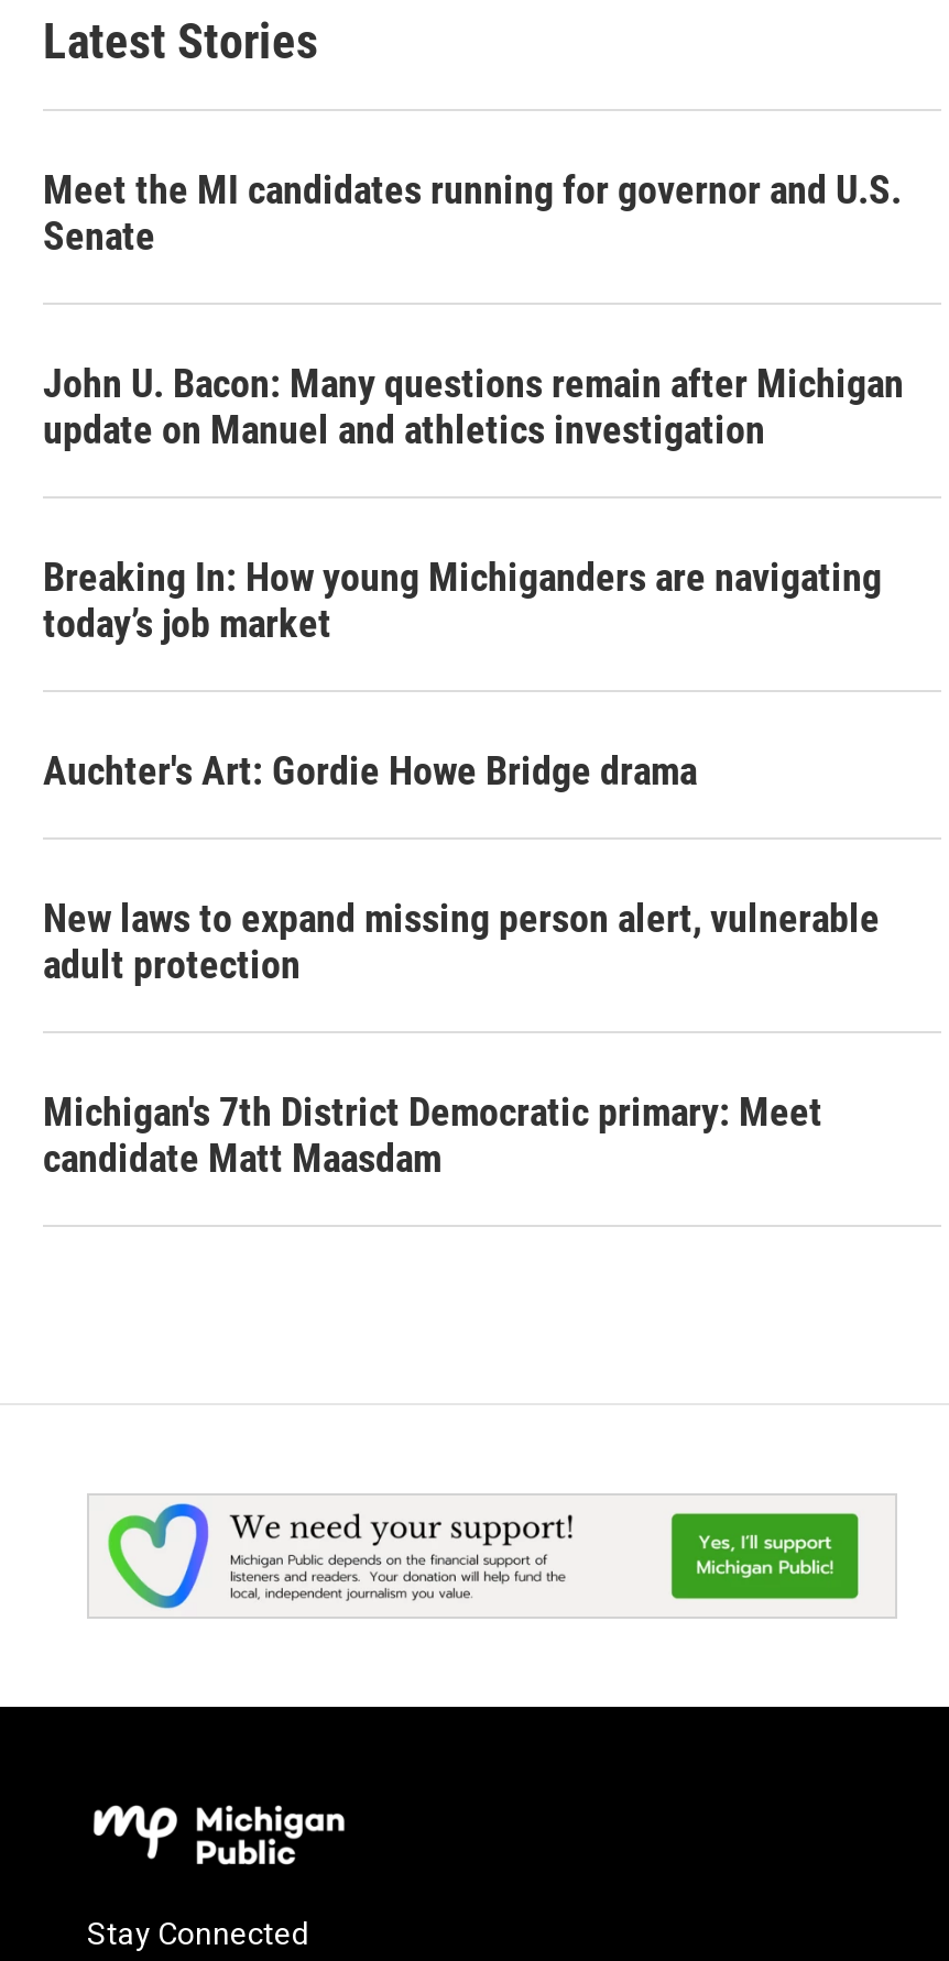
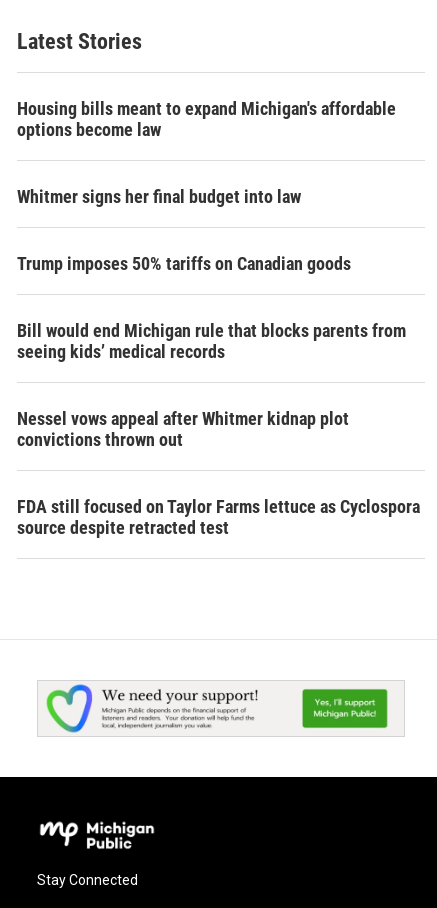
- Meet the MI candidates running for governor and U.S.
- Senate
+ Housing bills meant to expand Michigan's affordable
+ options become law

- John U. Bacon: Many questions remain after Michigan
- update on Manuel and athletics investigation
+ Whitmer signs her final budget into law

- Breaking In: How young Michiganders are navigating
- today’s job market
+ Trump imposes 50% tariffs on Canadian goods

- Auchter's Art: Gordie Howe Bridge drama
+ Bill would end Michigan rule that blocks parents from
+ seeing kids’ medical records

- New laws to expand missing person alert, vulnerable
- adult protection
+ Nessel vows appeal after Whitmer kidnap plot
+ convictions thrown out

- Michigan's 7th District Democratic primary: Meet
- candidate Matt Maasdam
+ FDA still focused on Taylor Farms lettuce as Cyclospora
+ source despite retracted test
